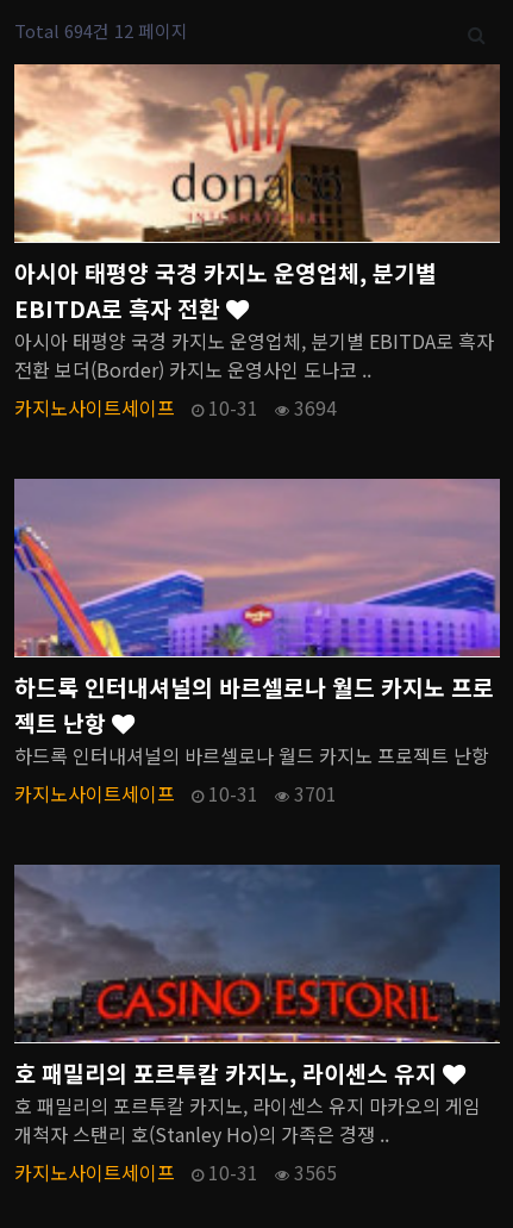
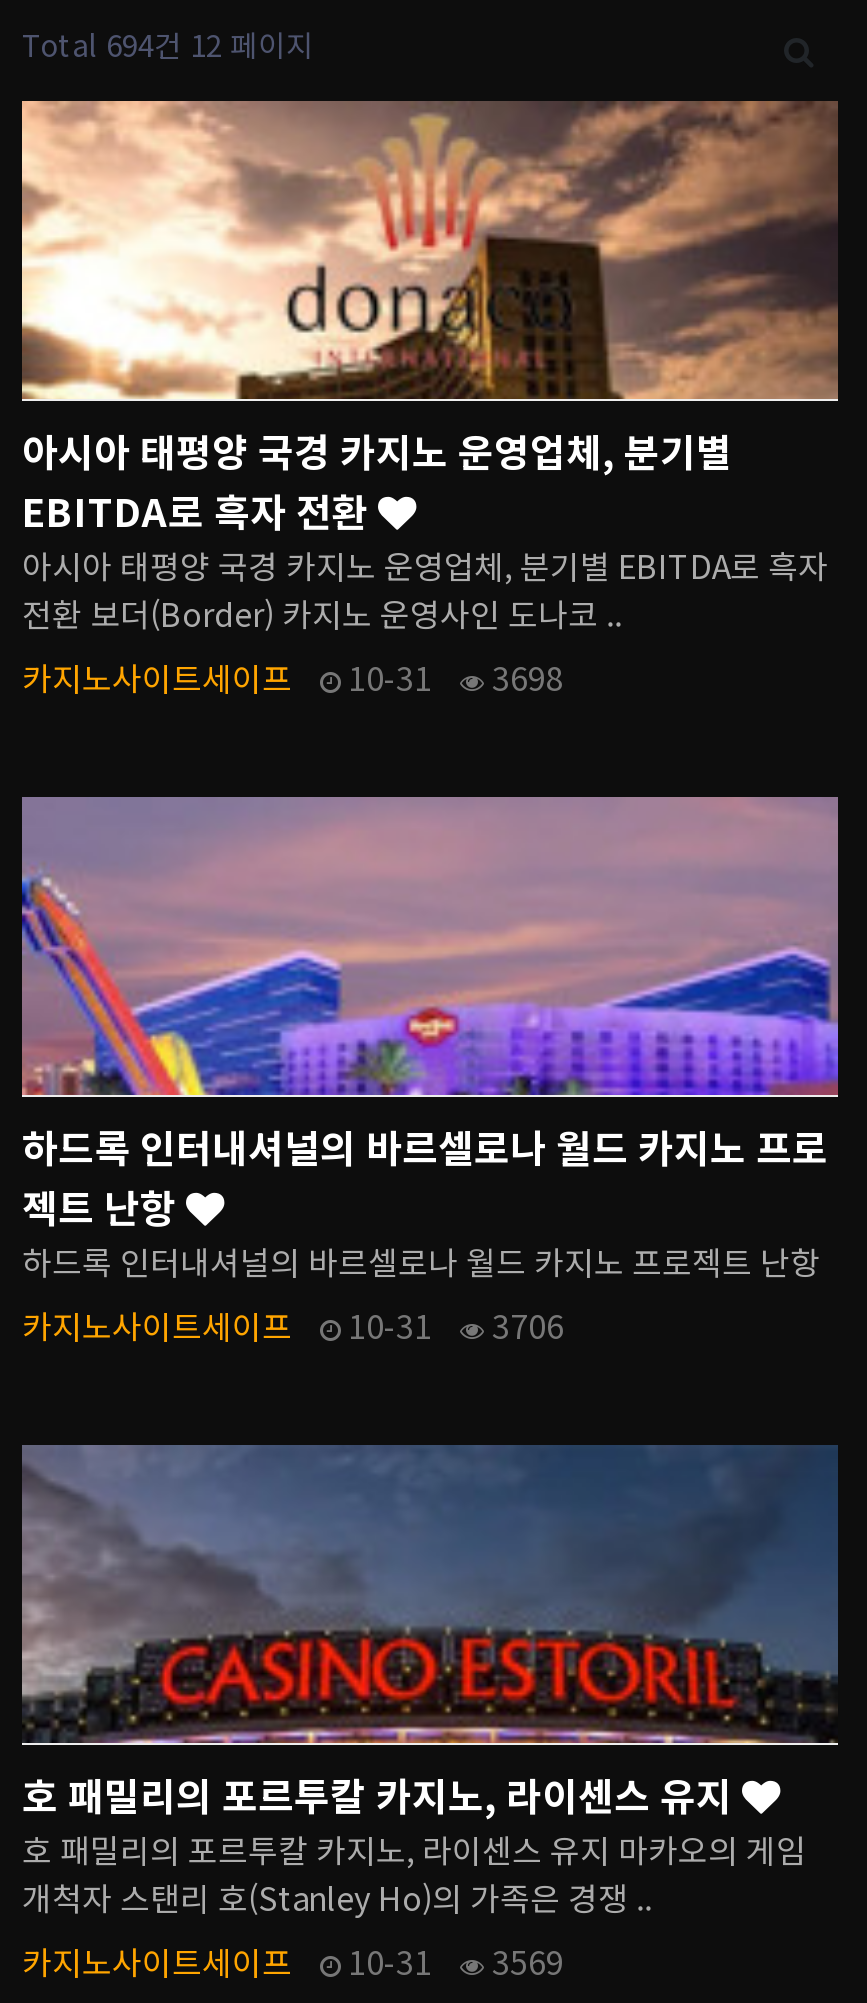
- 카지노사이트세이프 10-31 3694
+ 카지노사이트세이프 10-31 3698

- 카지노사이트세이프 10-31 3701
+ 카지노사이트세이프 10-31 3706

- 카지노사이트세이프 10-31 3565
+ 카지노사이트세이프 10-31 3569
